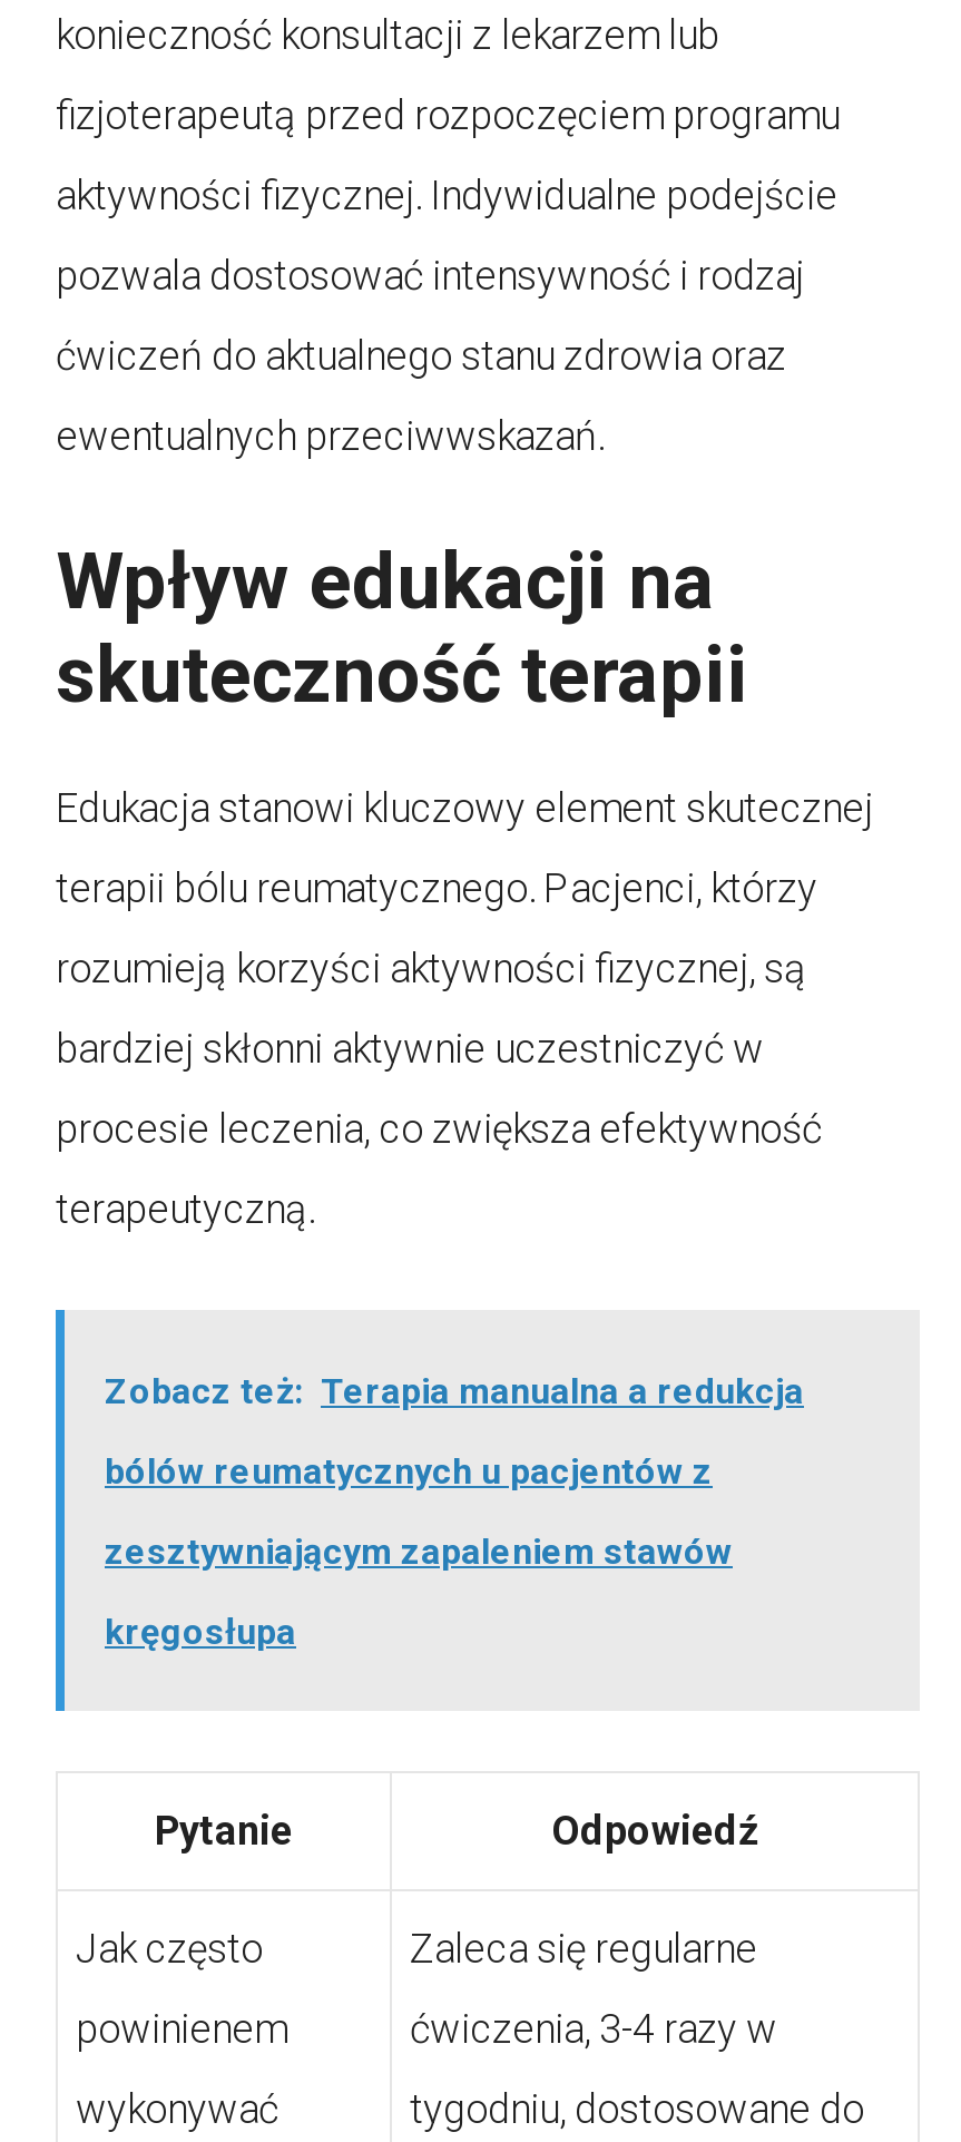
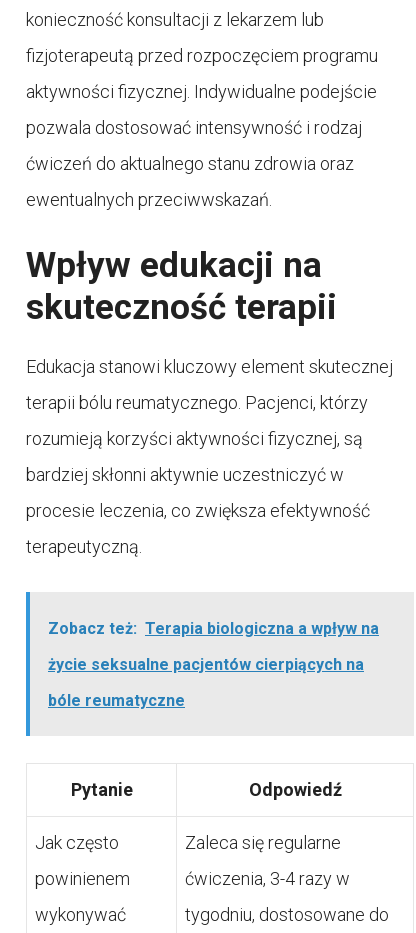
- Zobacz też: Terapia manualna a redukcja
- bólów reumatycznych u pacjentów z
- zesztywniającym zapaleniem stawów
- kręgosłupa
+ Zobacz też: Terapia biologiczna a wpływ na
+ życie seksualne pacjentów cierpiących na
+ bóle reumatyczne
